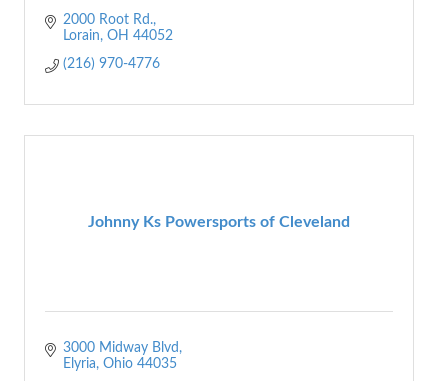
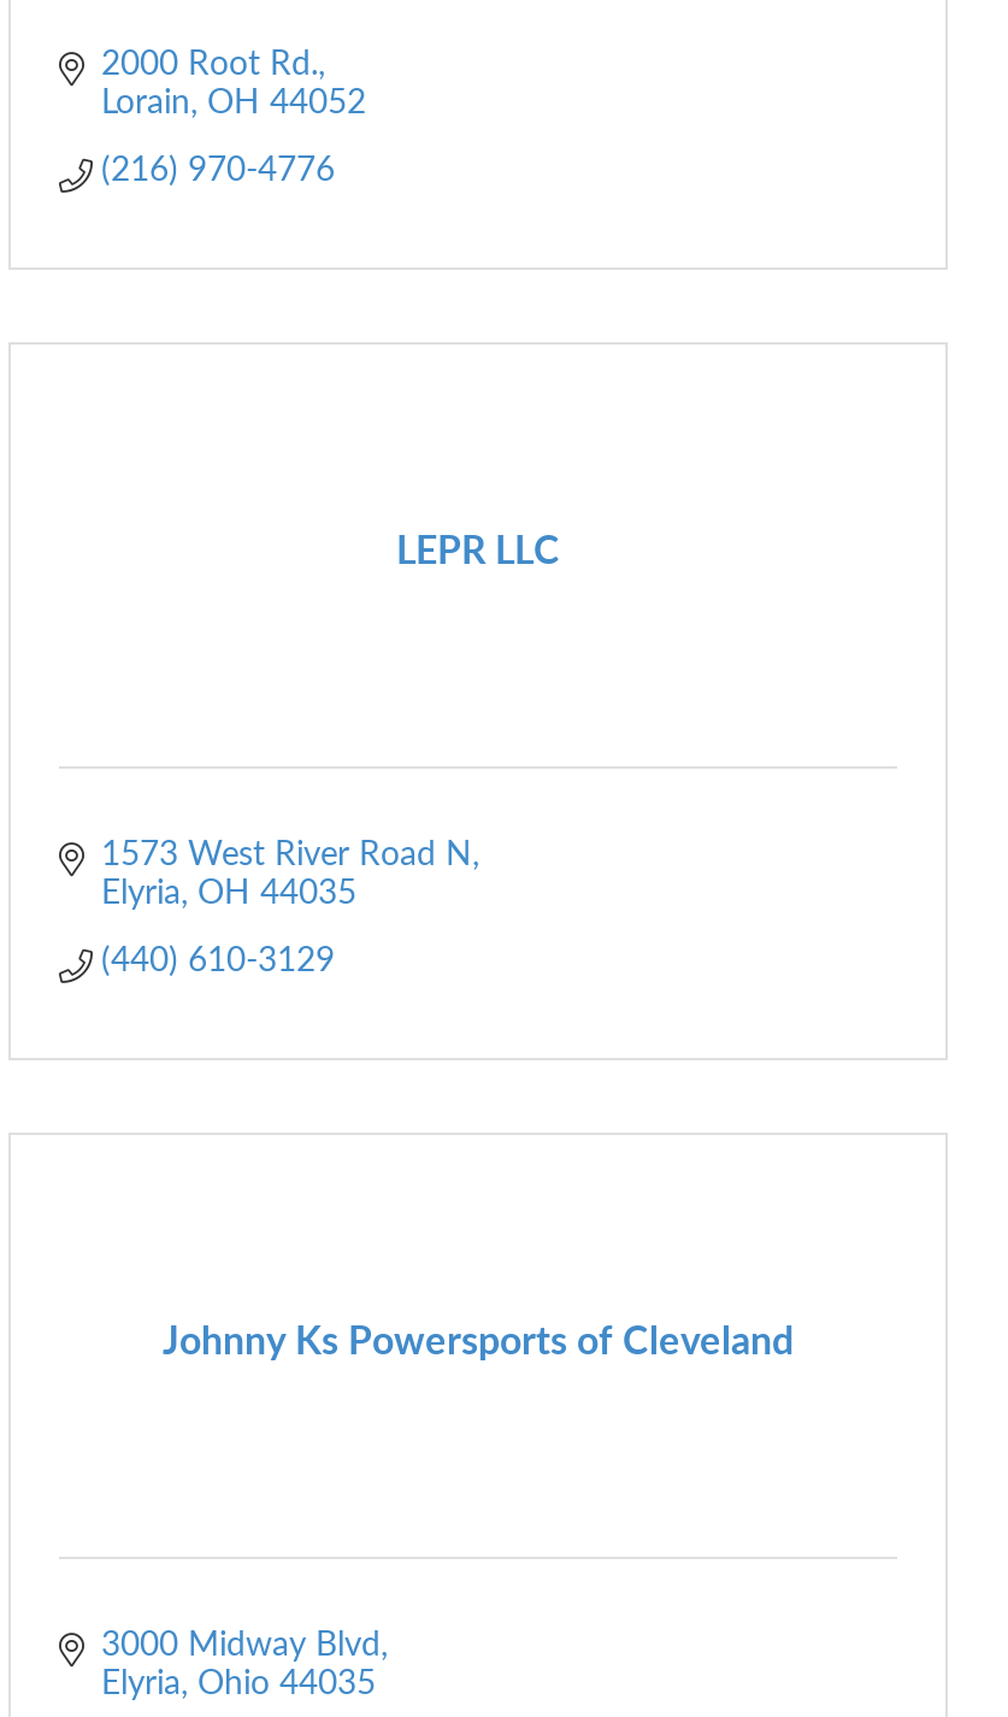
+ 1573 West River Road N
+ Elyria OH 44035
+ (440) 610-3129

+ LEPR LLC
